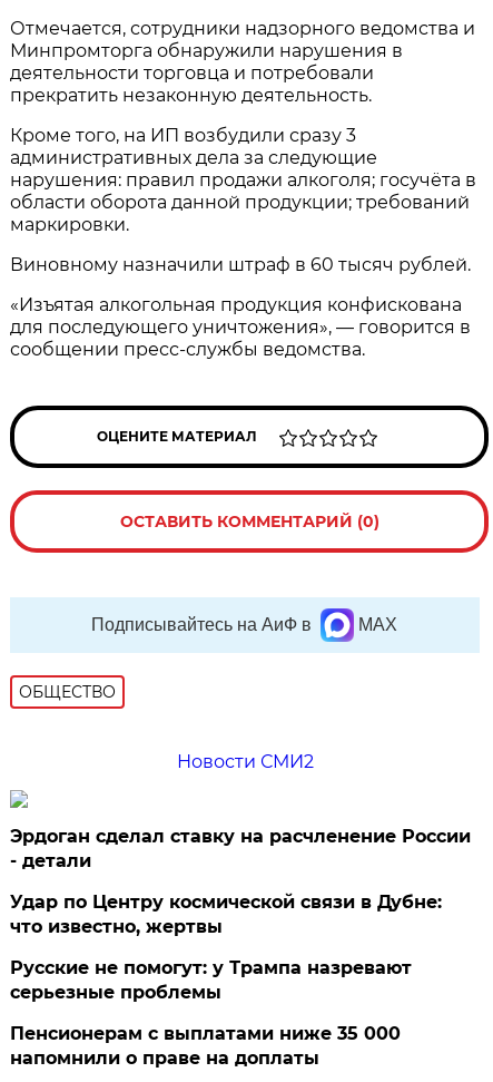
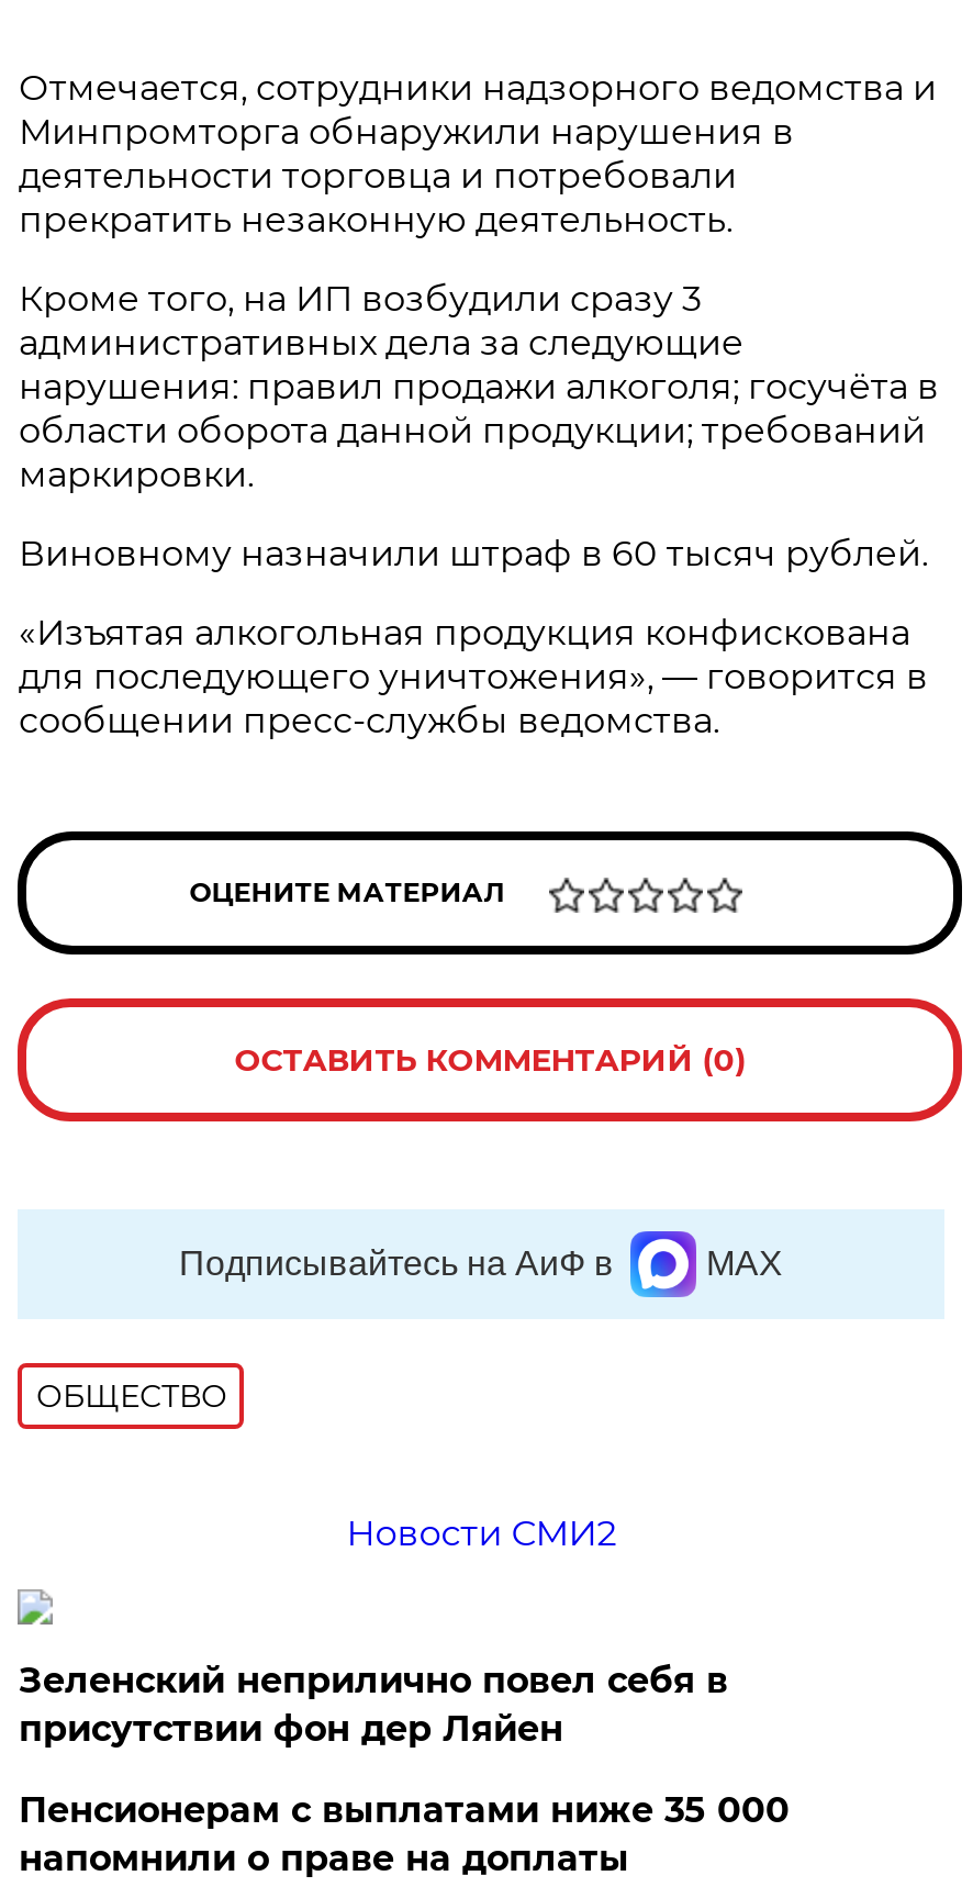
- Эрдоган сделал ставку на расчленение России
- - детали
- Удар по Центру космической связи в Дубне:
- что известно, жертвы
- Русские не помогут: у Трампа назревают
- серьезные проблемы
+ Зеленский неприлично повел cебя в
+ присутствии фон дер Ляйен
